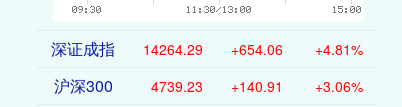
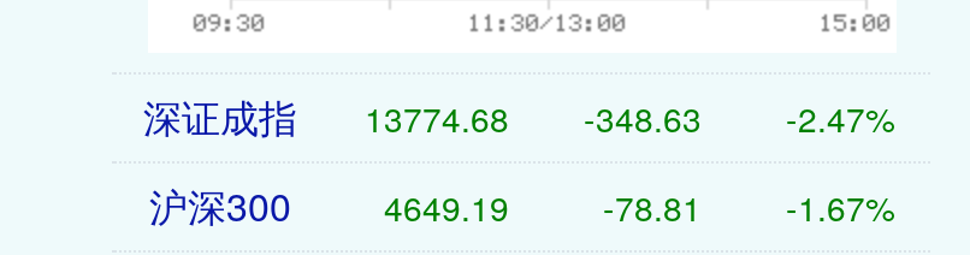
- 14264.29
+ 13774.68

- +654.06
+ -348.63

- +4.81%
+ -2.47%

- 4739.23
+ 4649.19

- +140.91
+ -78.81

- +3.06%
+ -1.67%
